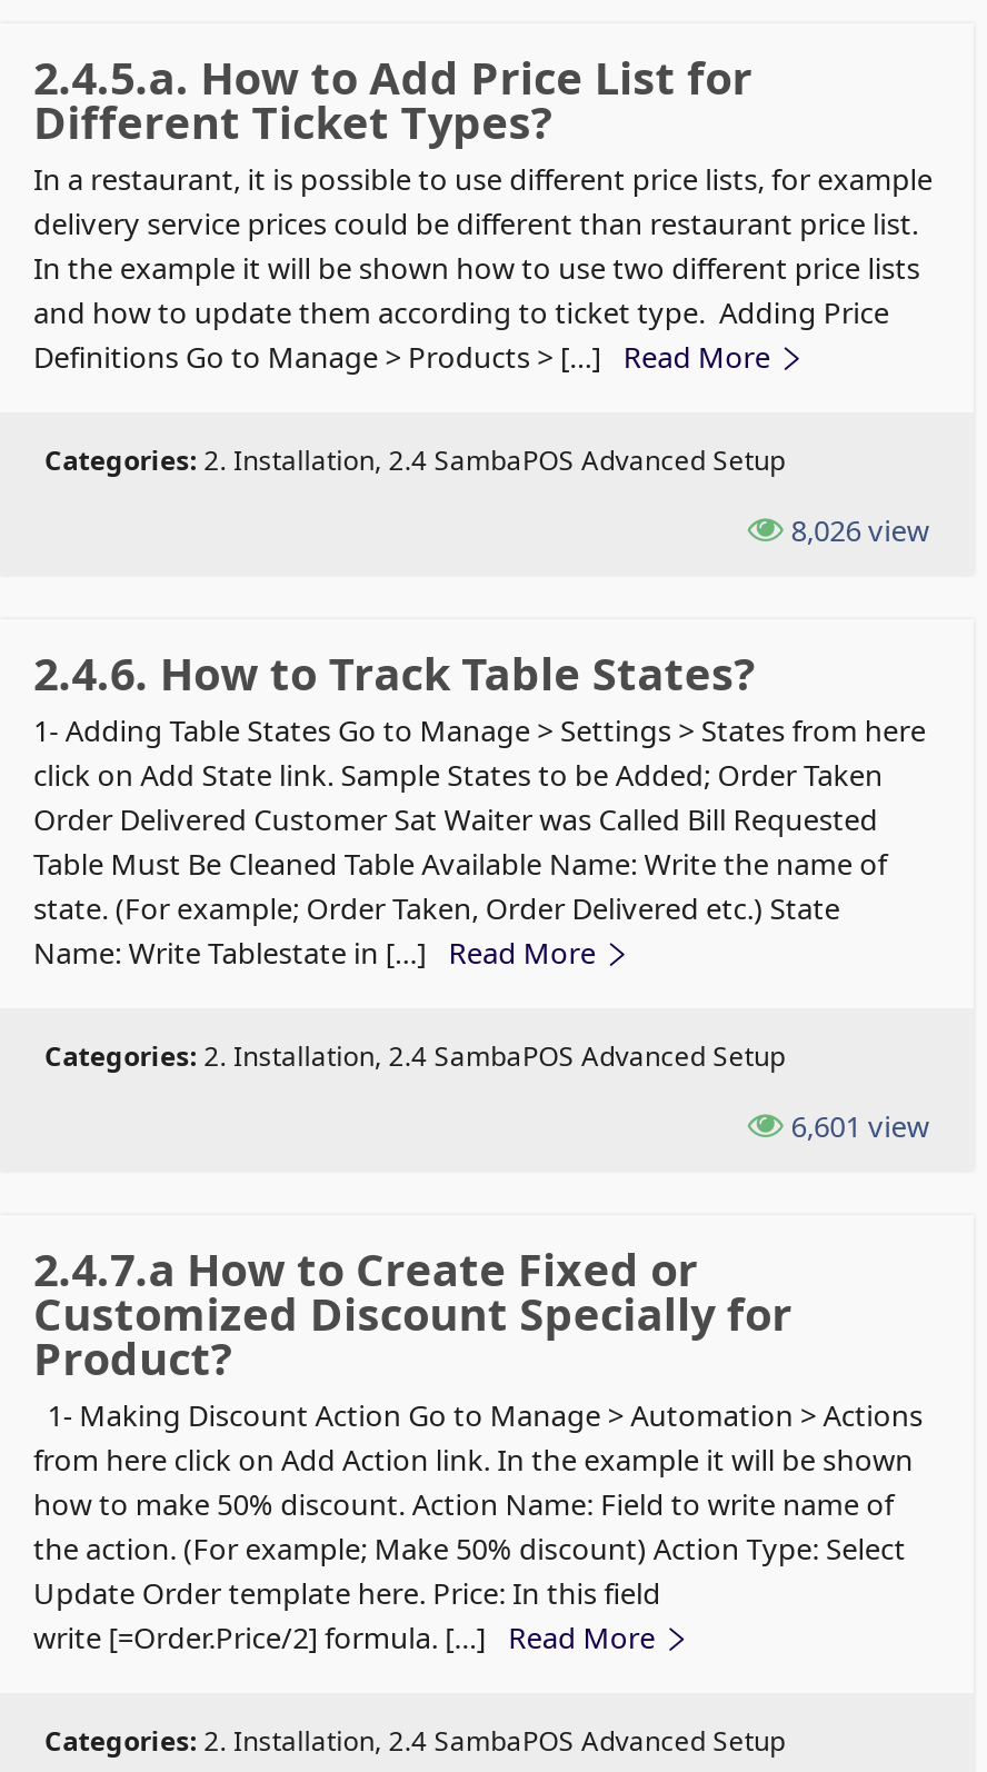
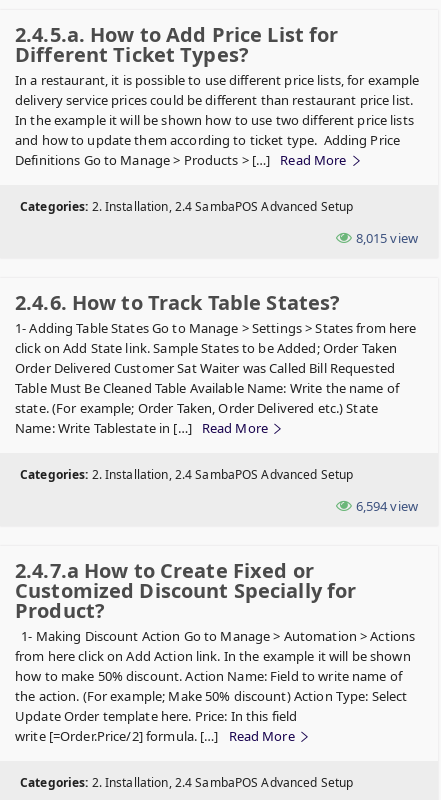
- 8,026 view
+ 8,015 view

- 6,601 view
+ 6,594 view
